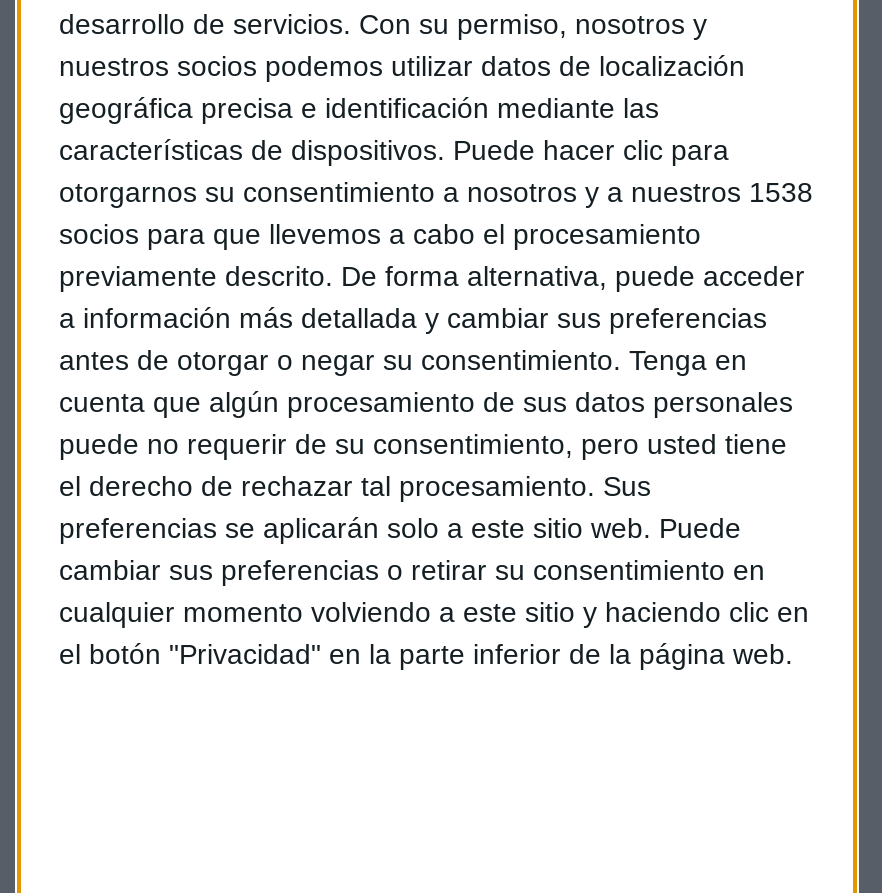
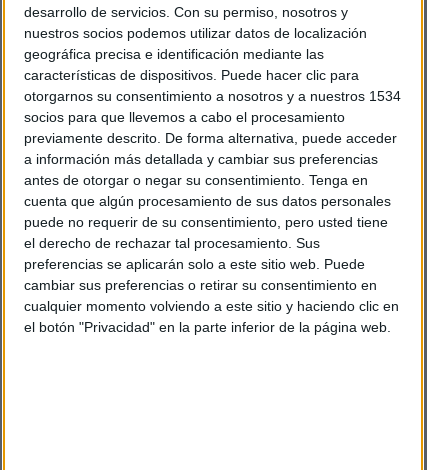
- otorgarnos su consentimiento a nosotros y a nuestros 1538
+ otorgarnos su consentimiento a nosotros y a nuestros 1534
